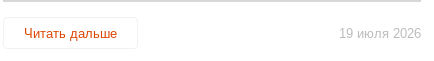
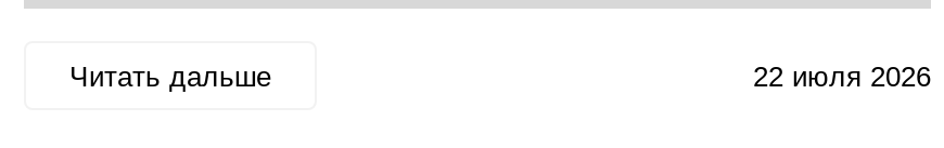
- 19 июля 2026
+ 22 июля 2026
